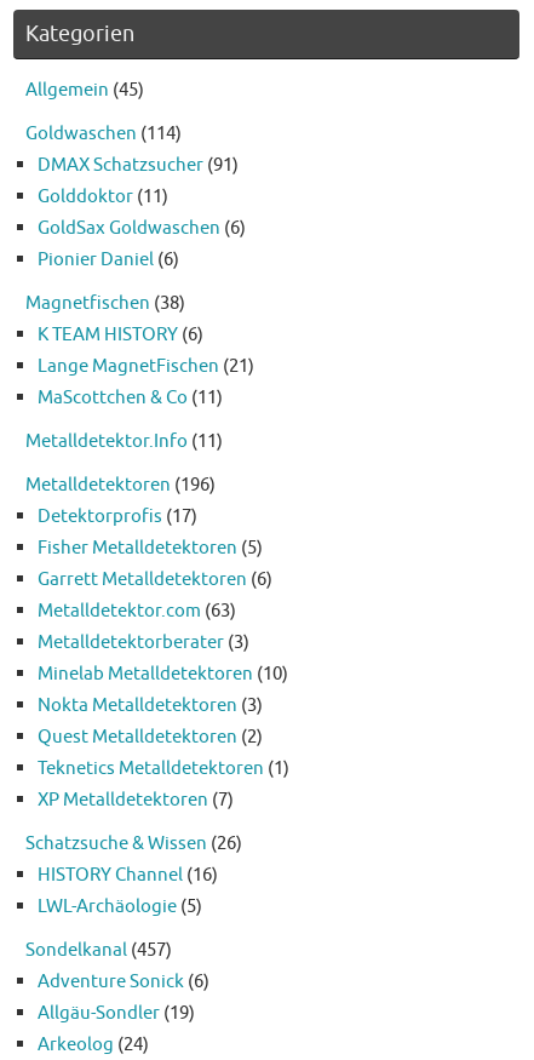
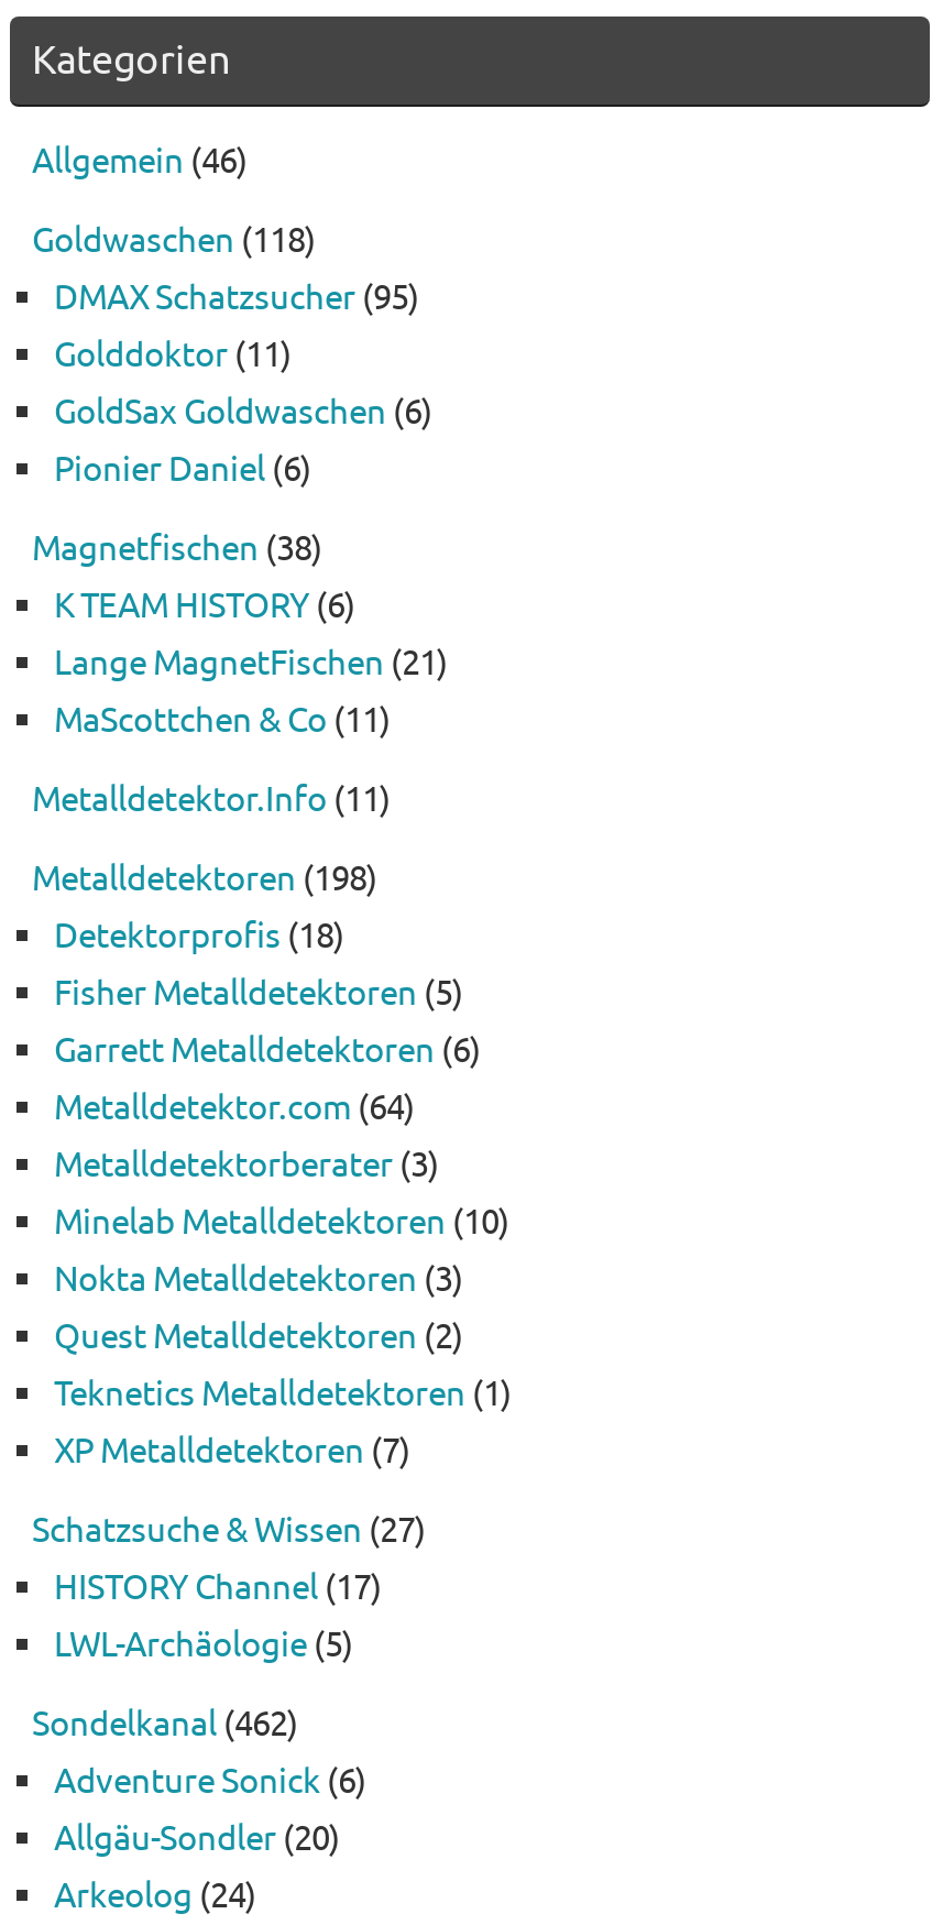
- Allgemein (45)
+ Allgemein (46)

- Goldwaschen (114)
+ Goldwaschen (118)

- DMAX Schatzsucher (91)
+ DMAX Schatzsucher (95)

- Metalldetektoren (196)
+ Metalldetektoren (198)

- Detektorprofis (17)
+ Detektorprofis (18)

- Metalldetektor.com (63)
+ Metalldetektor.com (64)

- Schatzsuche & Wissen (26)
+ Schatzsuche & Wissen (27)

- HISTORY Channel (16)
+ HISTORY Channel (17)

- Sondelkanal (457)
+ Sondelkanal (462)

- Allgäu-Sondler (19)
+ Allgäu-Sondler (20)
